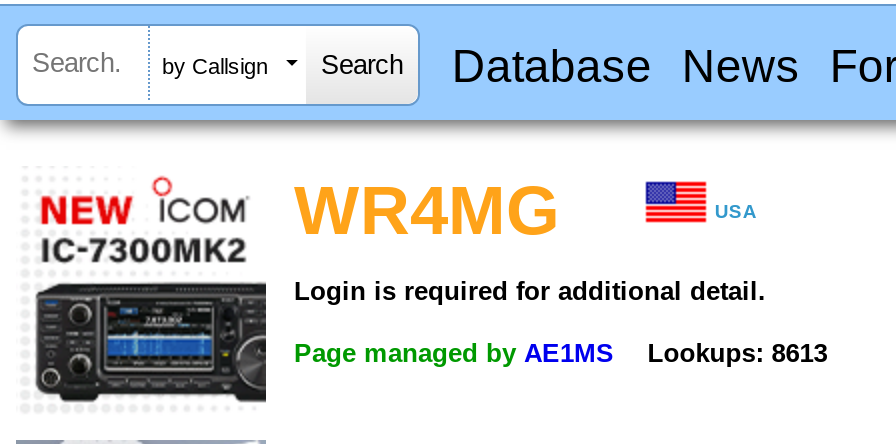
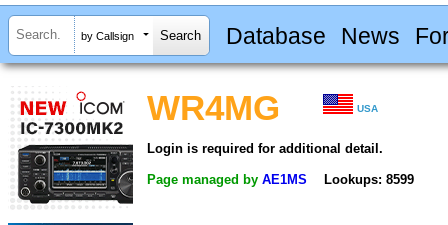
- Page managed by AE1MS Lookups: 8613
+ Page managed by AE1MS Lookups: 8599
